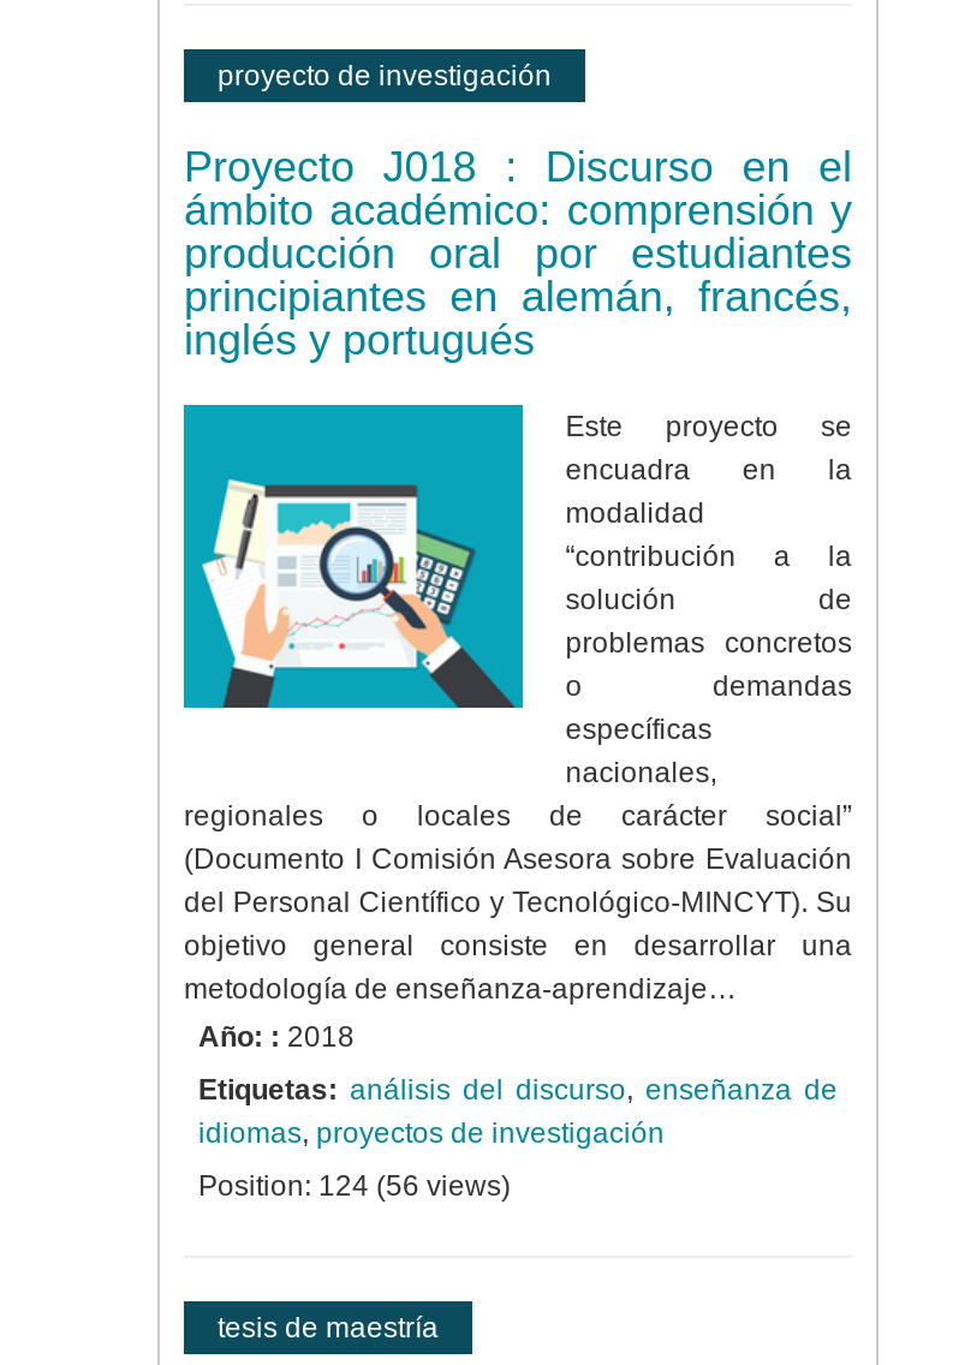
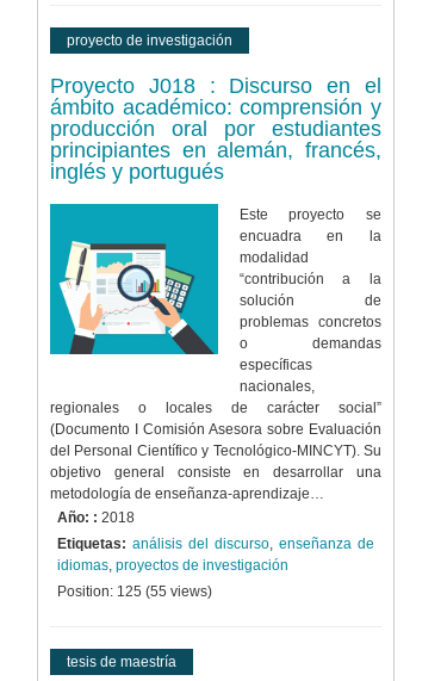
- Position: 124 (56 views)
+ Position: 125 (55 views)
